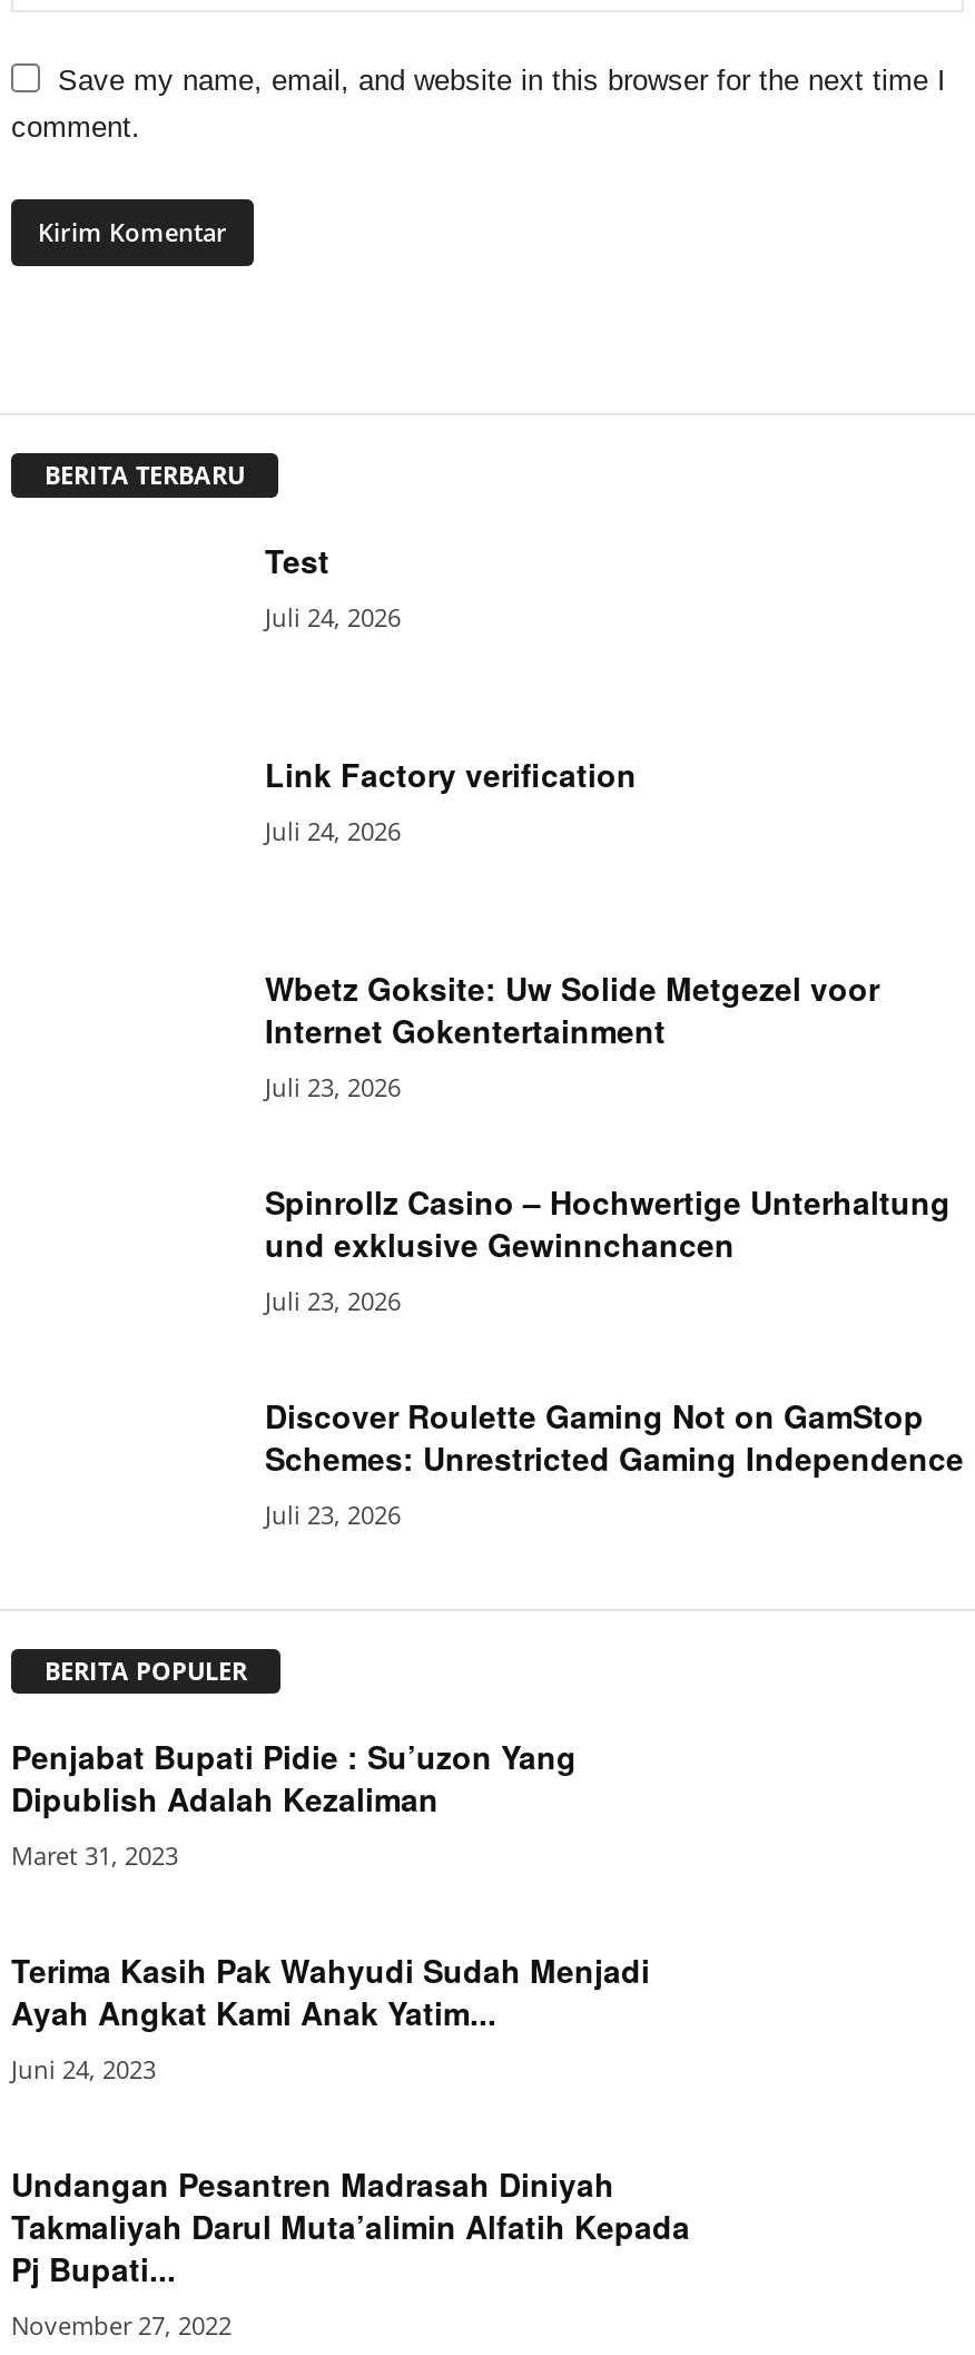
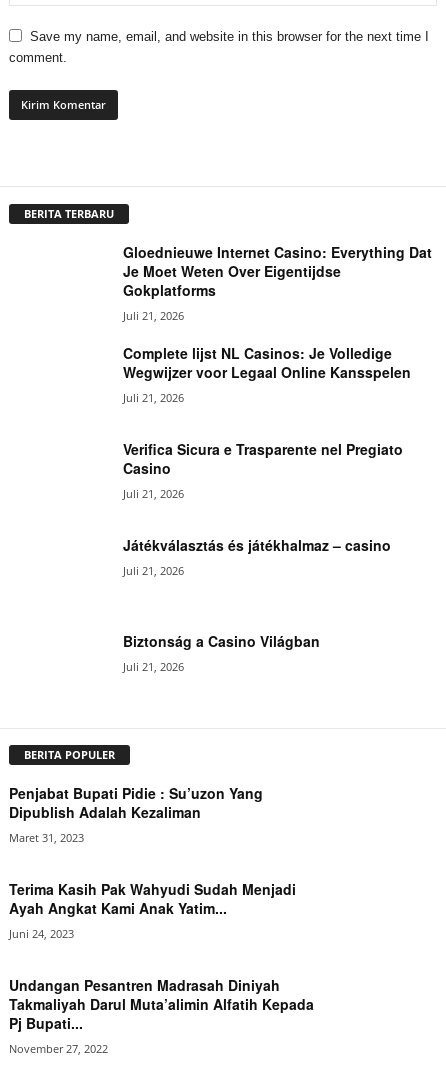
- Test
- Juli 24, 2026
+ Gloednieuwe Internet Casino: Everything Dat
+ Je Moet Weten Over Eigentijdse
+ Gokplatforms
+ Juli 21, 2026

- Link Factory verification
- Juli 24, 2026
+ Complete lijst NL Casinos: Je Volledige
+ Wegwijzer voor Legaal Online Kansspelen
+ Juli 21, 2026

- Wbetz Goksite: Uw Solide Metgezel voor
- Internet Gokentertainment
- Juli 23, 2026
+ Verifica Sicura e Trasparente nel Pregiato
+ Casino
+ Juli 21, 2026

- Spinrollz Casino – Hochwertige Unterhaltung
- und exklusive Gewinnchancen
- Juli 23, 2026
+ Játékválasztás és játékhalmaz – casino
+ Juli 21, 2026

- Discover Roulette Gaming Not on GamStop
- Schemes: Unrestricted Gaming Independence
- Juli 23, 2026
+ Biztonság a Casino Világban
+ Juli 21, 2026
